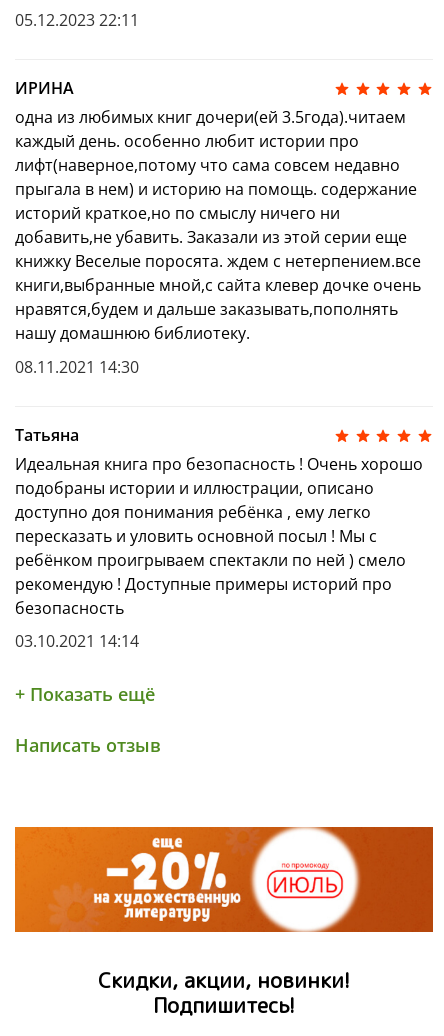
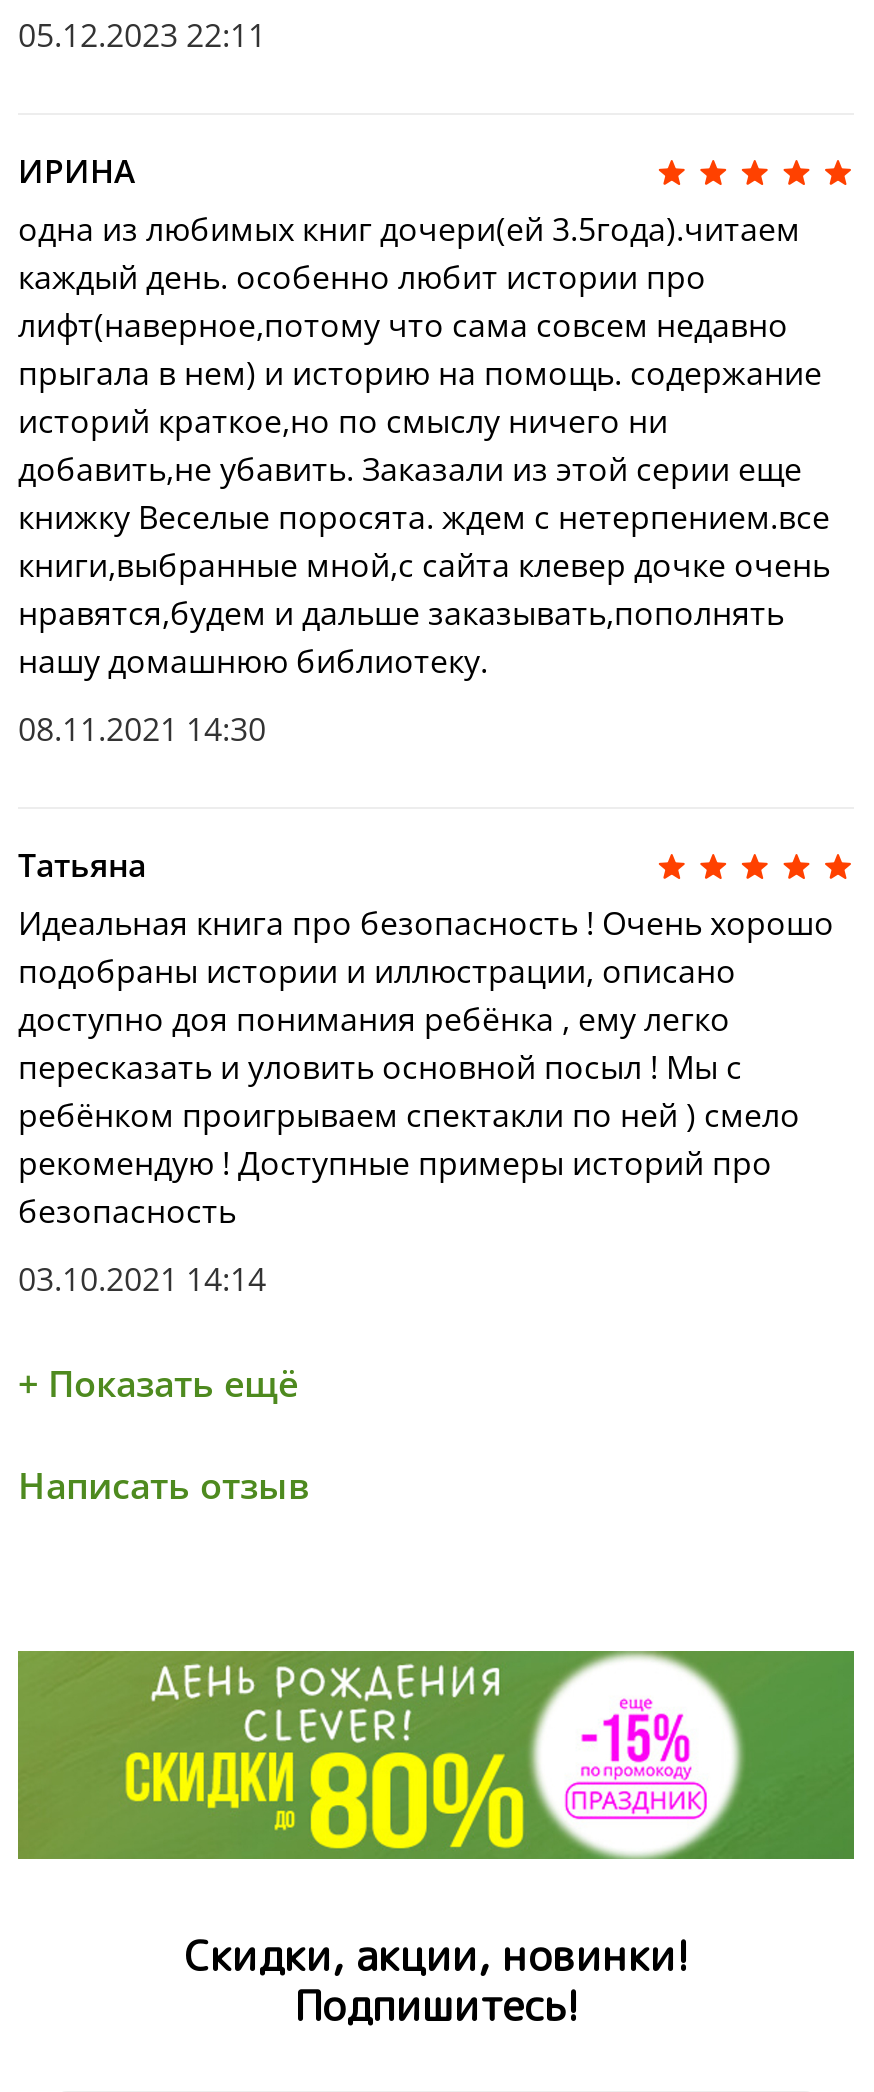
- [image]
+ [image]
